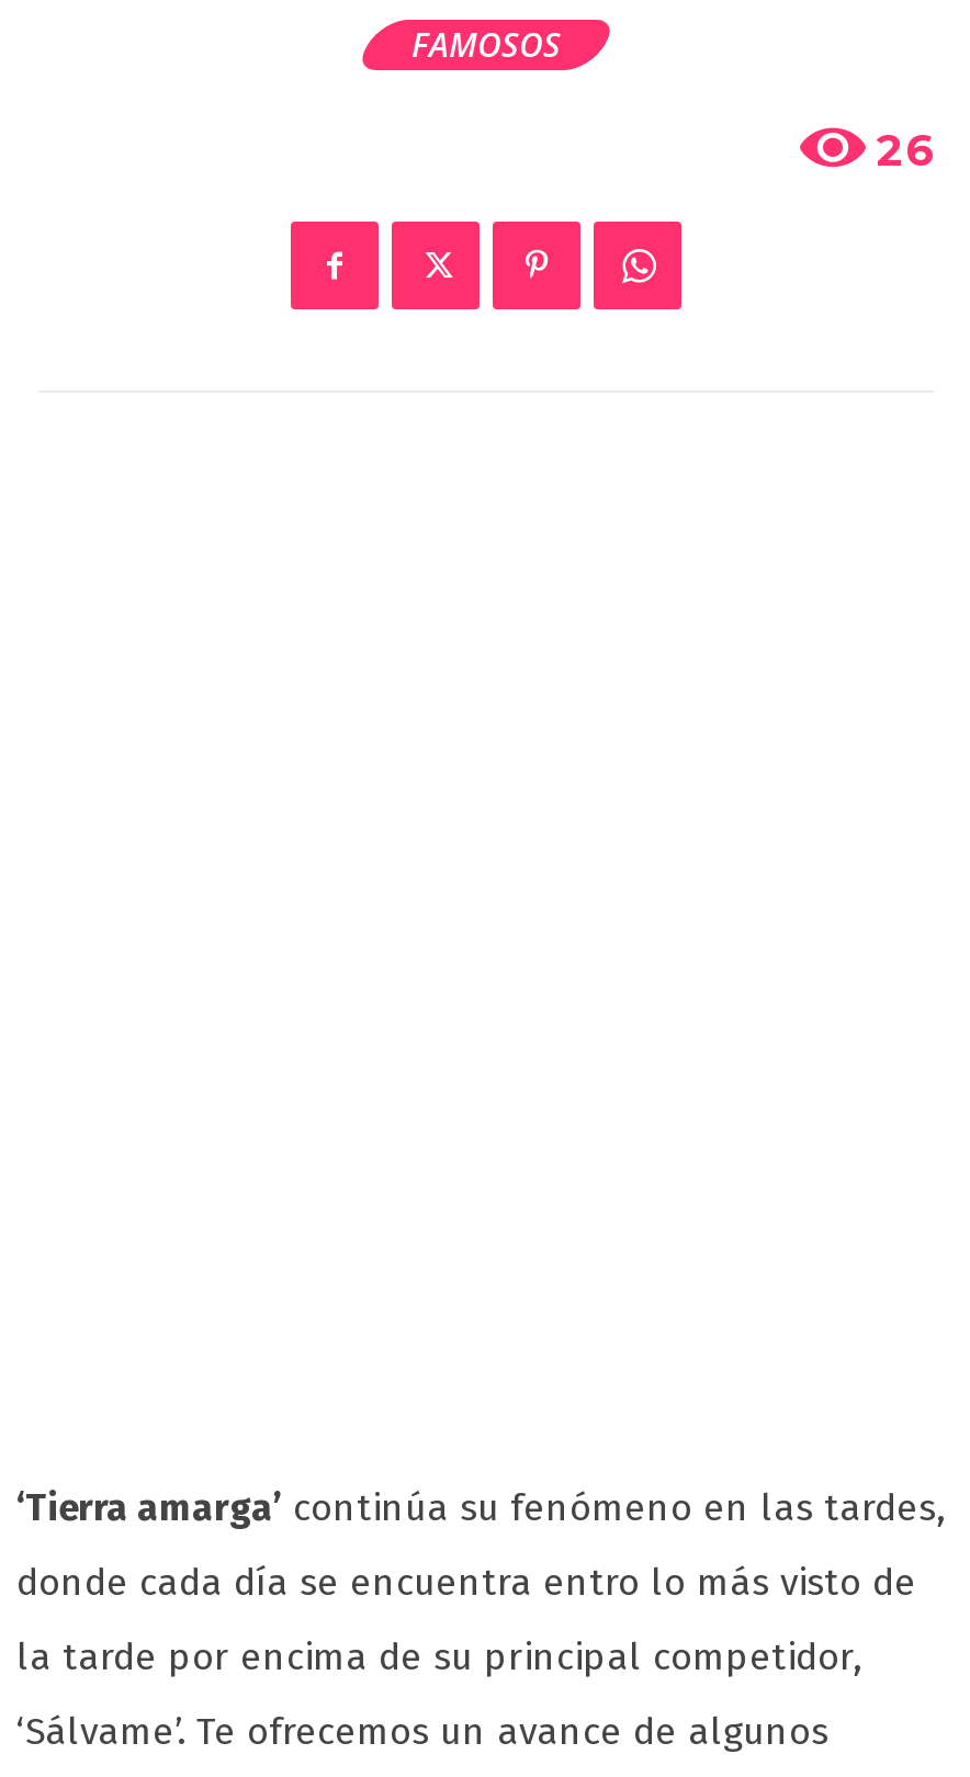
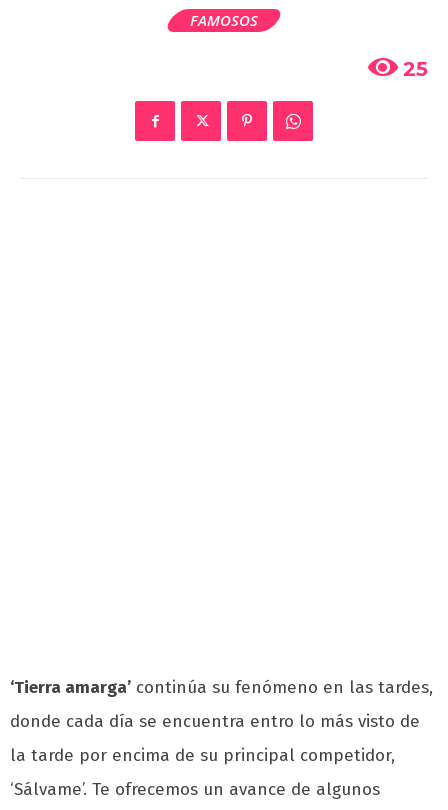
- 26
+ 25
